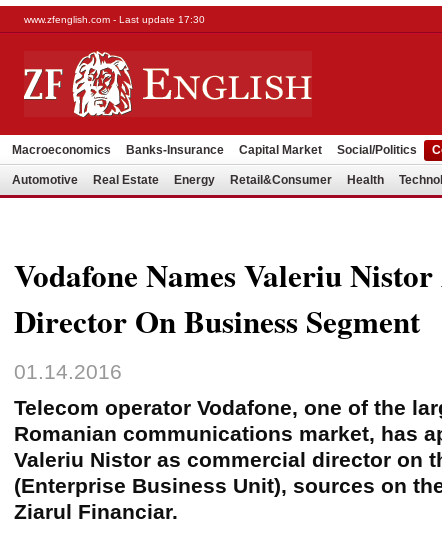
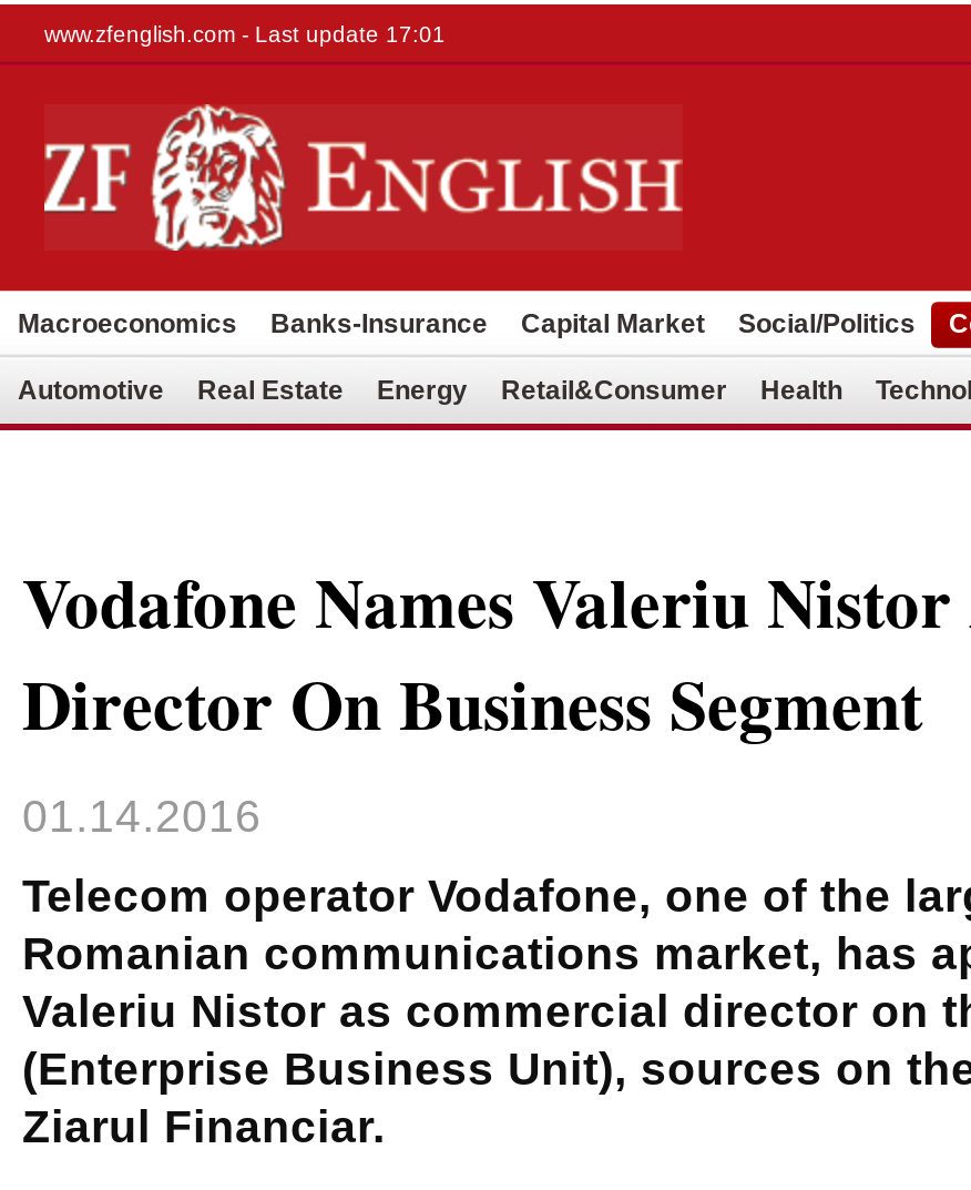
- www.zfenglish.com - Last update 17:30
+ www.zfenglish.com - Last update 17:01
